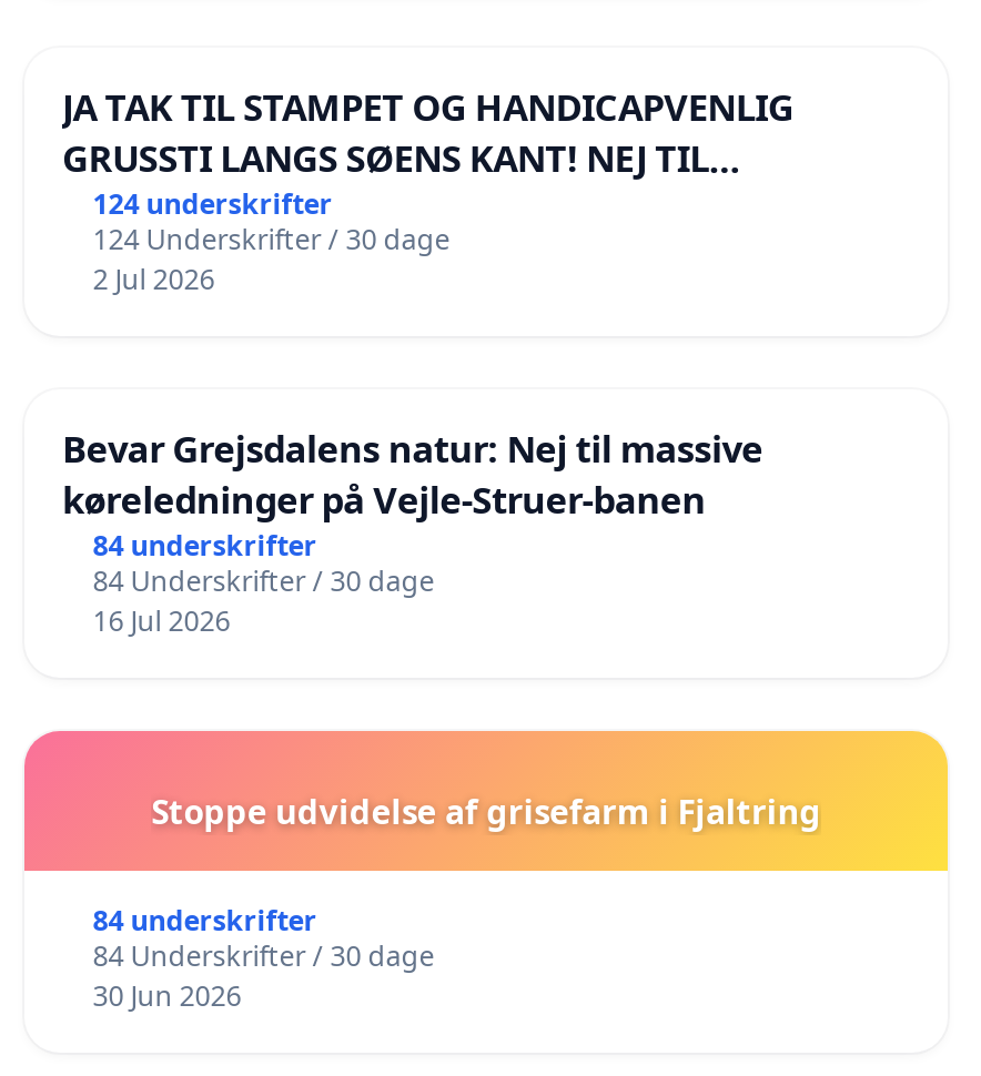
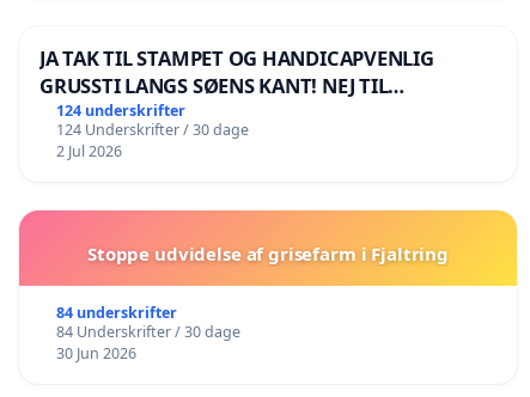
- Bevar Grejsdalens natur: Nej til massive
- køreledninger på Vejle-Struer-banen
- 84 underskrifter
- 84 Underskrifter / 30 dage
- 16 Jul 2026
